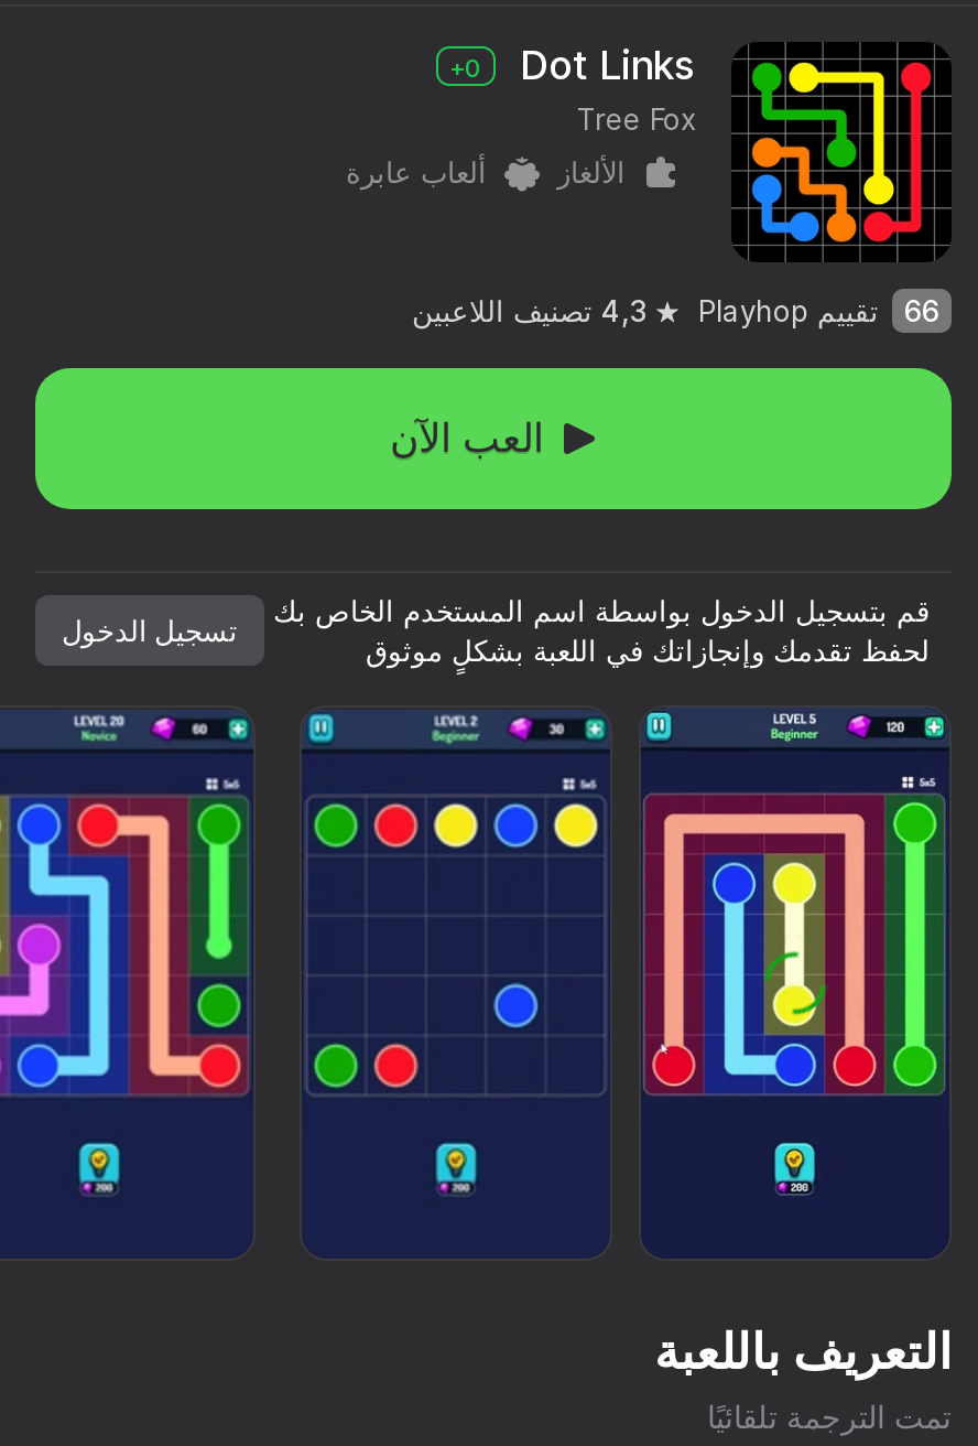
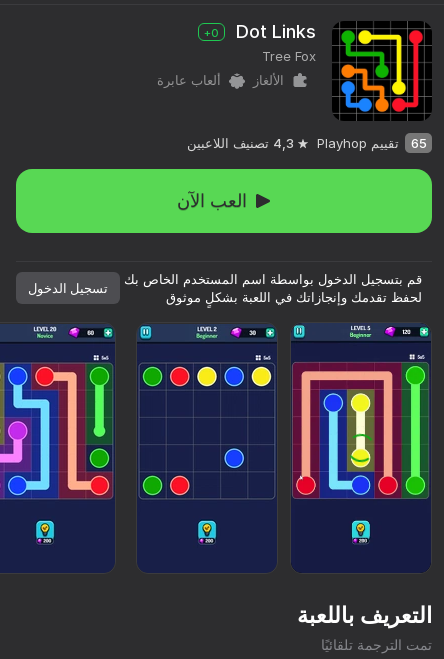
- 66
+ 65
